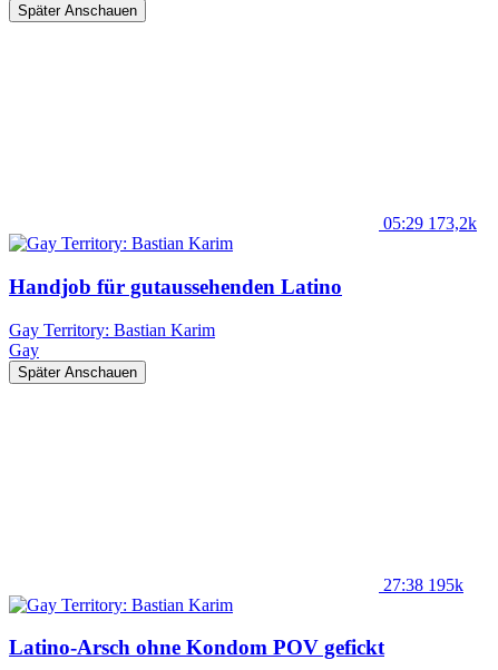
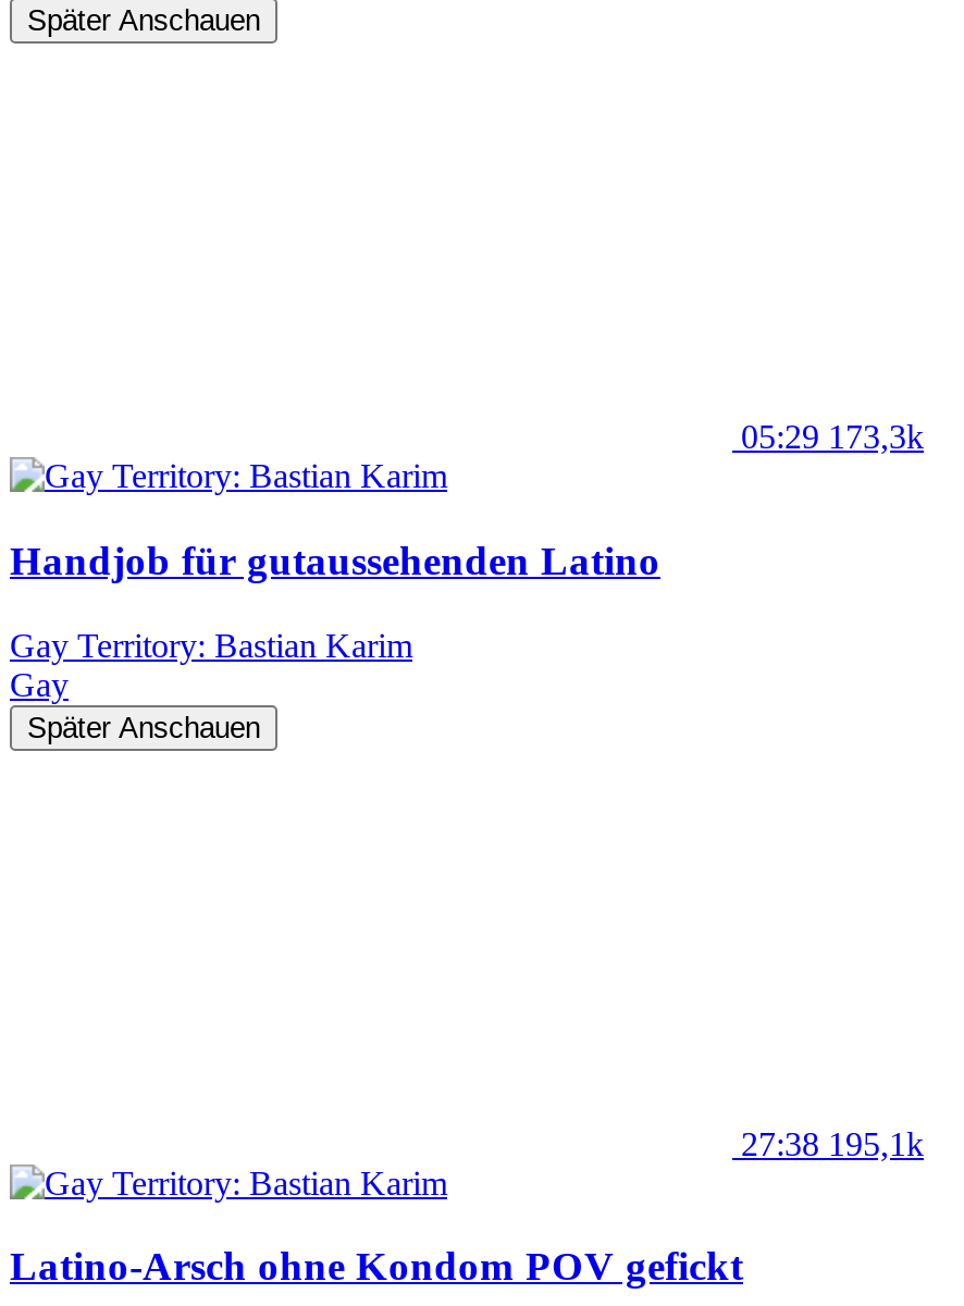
- 05:29 173,2k
+ 05:29 173,3k

- 27:38 195k
+ 27:38 195,1k
